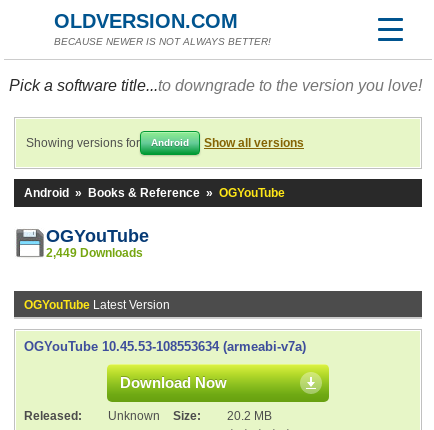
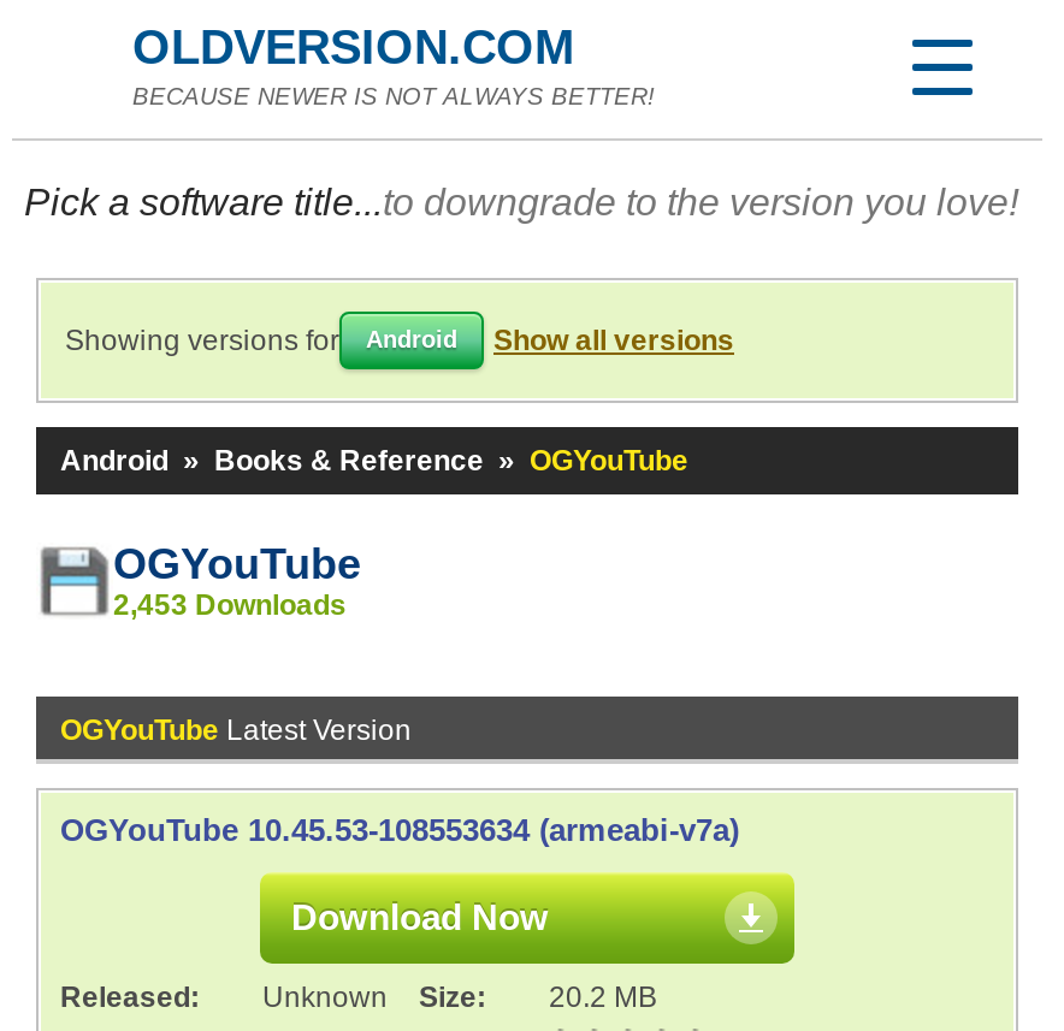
- 2,449 Downloads
+ 2,453 Downloads
